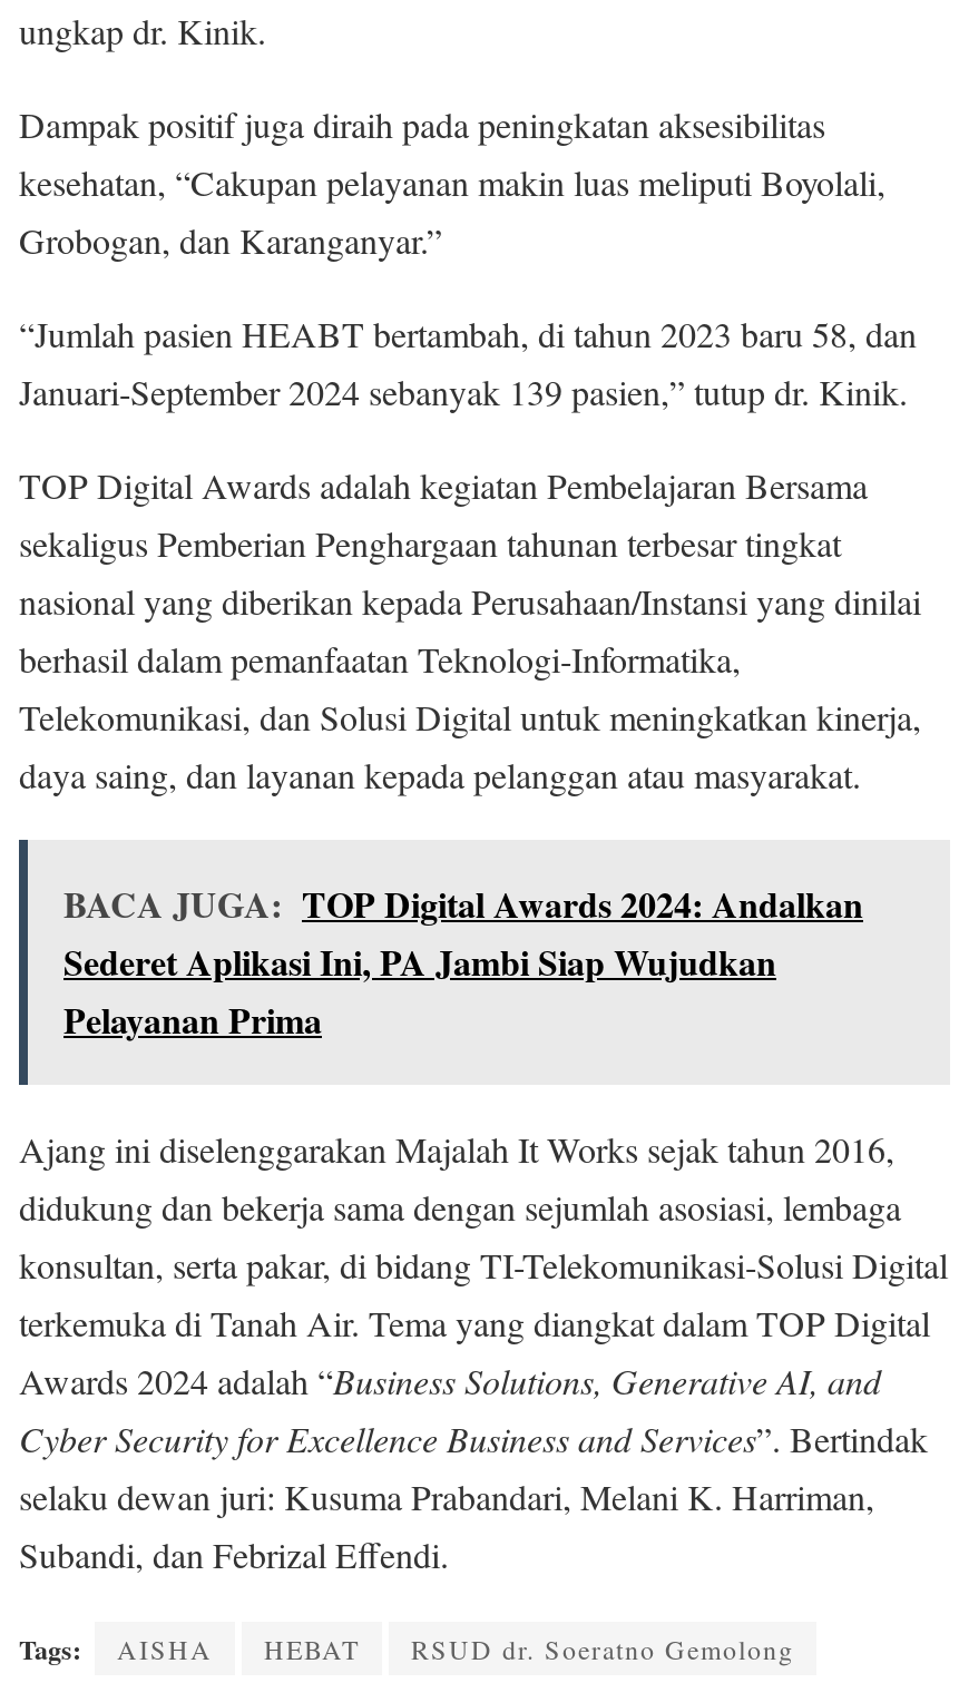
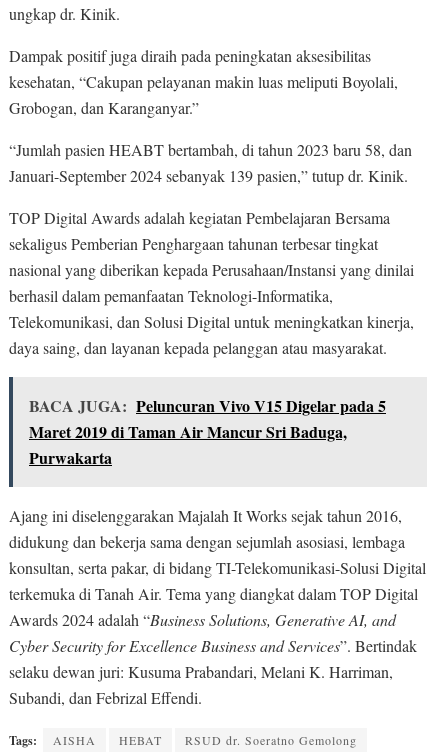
- BACA JUGA: TOP Digital Awards 2024: Andalkan
- Sederet Aplikasi Ini, PA Jambi Siap Wujudkan
- Pelayanan Prima
+ BACA JUGA: Peluncuran Vivo V15 Digelar pada 5
+ Maret 2019 di Taman Air Mancur Sri Baduga,
+ Purwakarta
